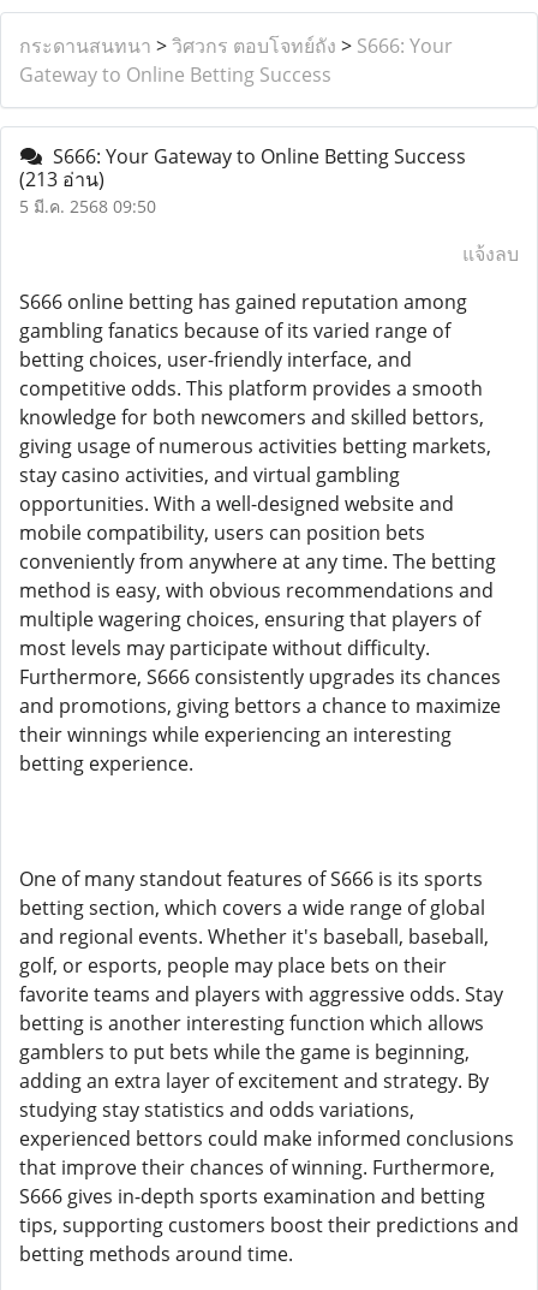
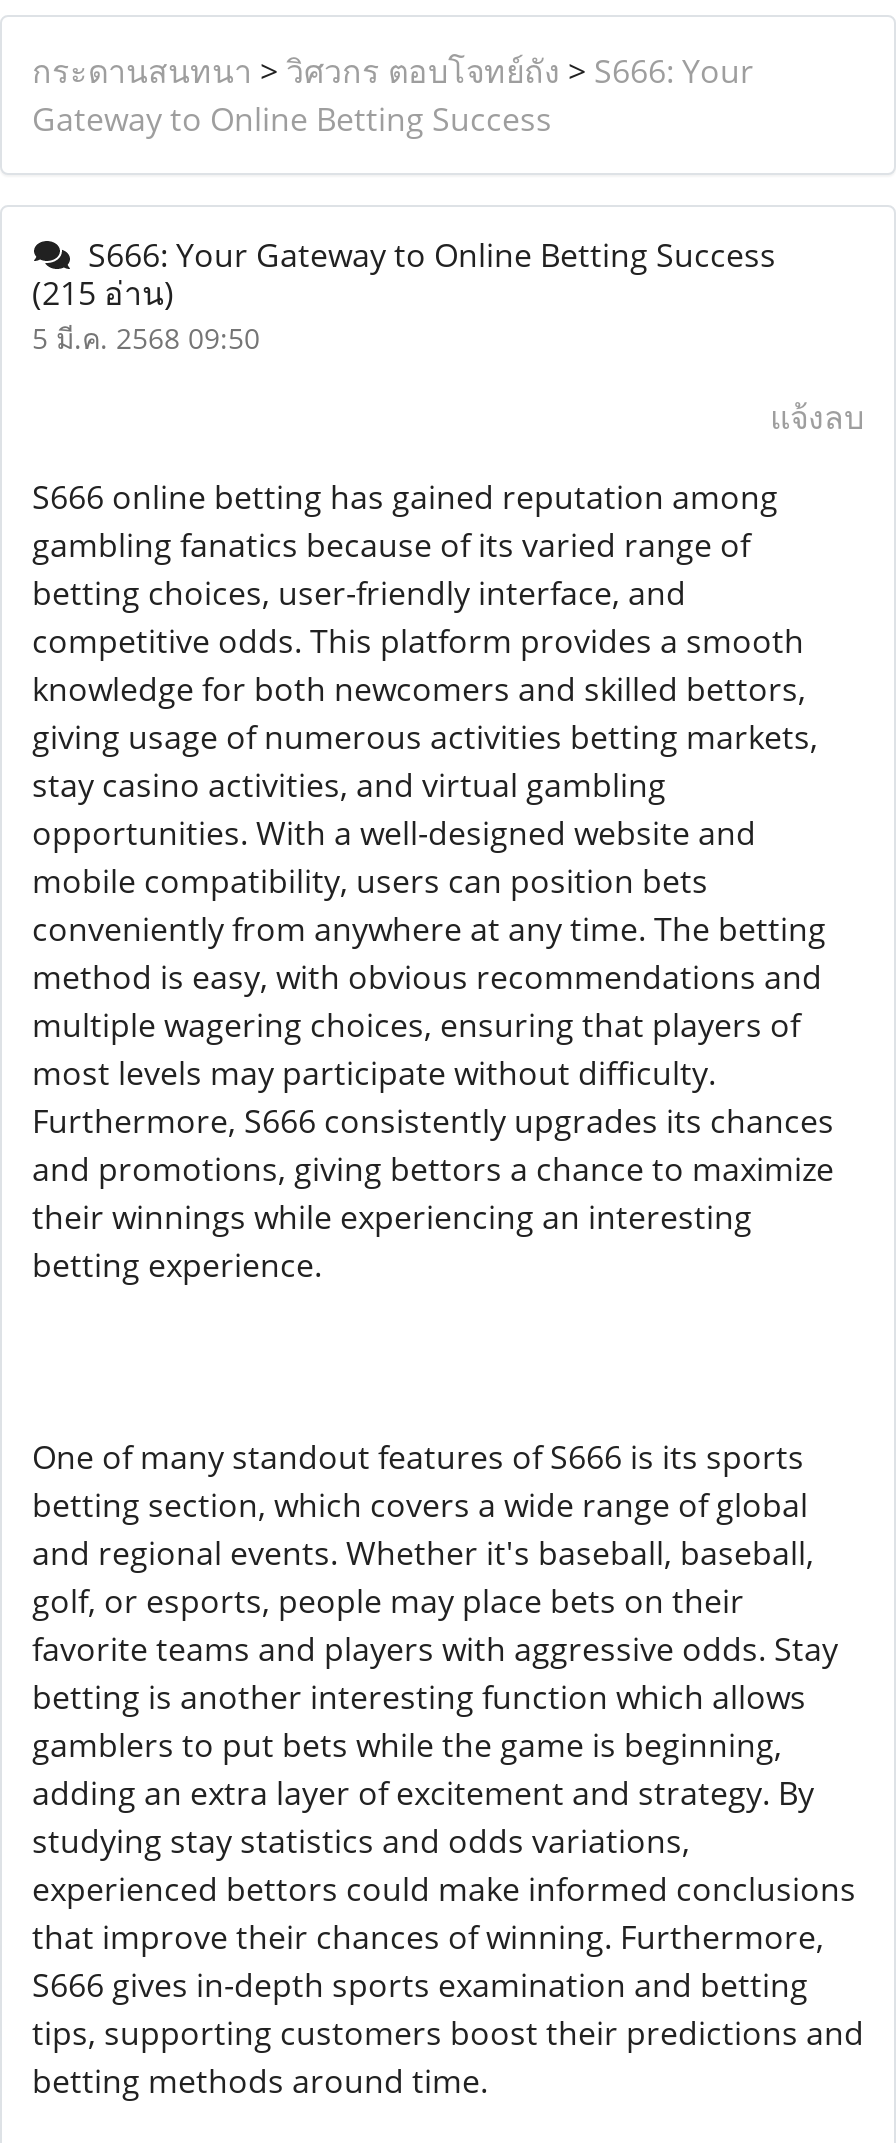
- (213 อ่าน)
+ (215 อ่าน)
